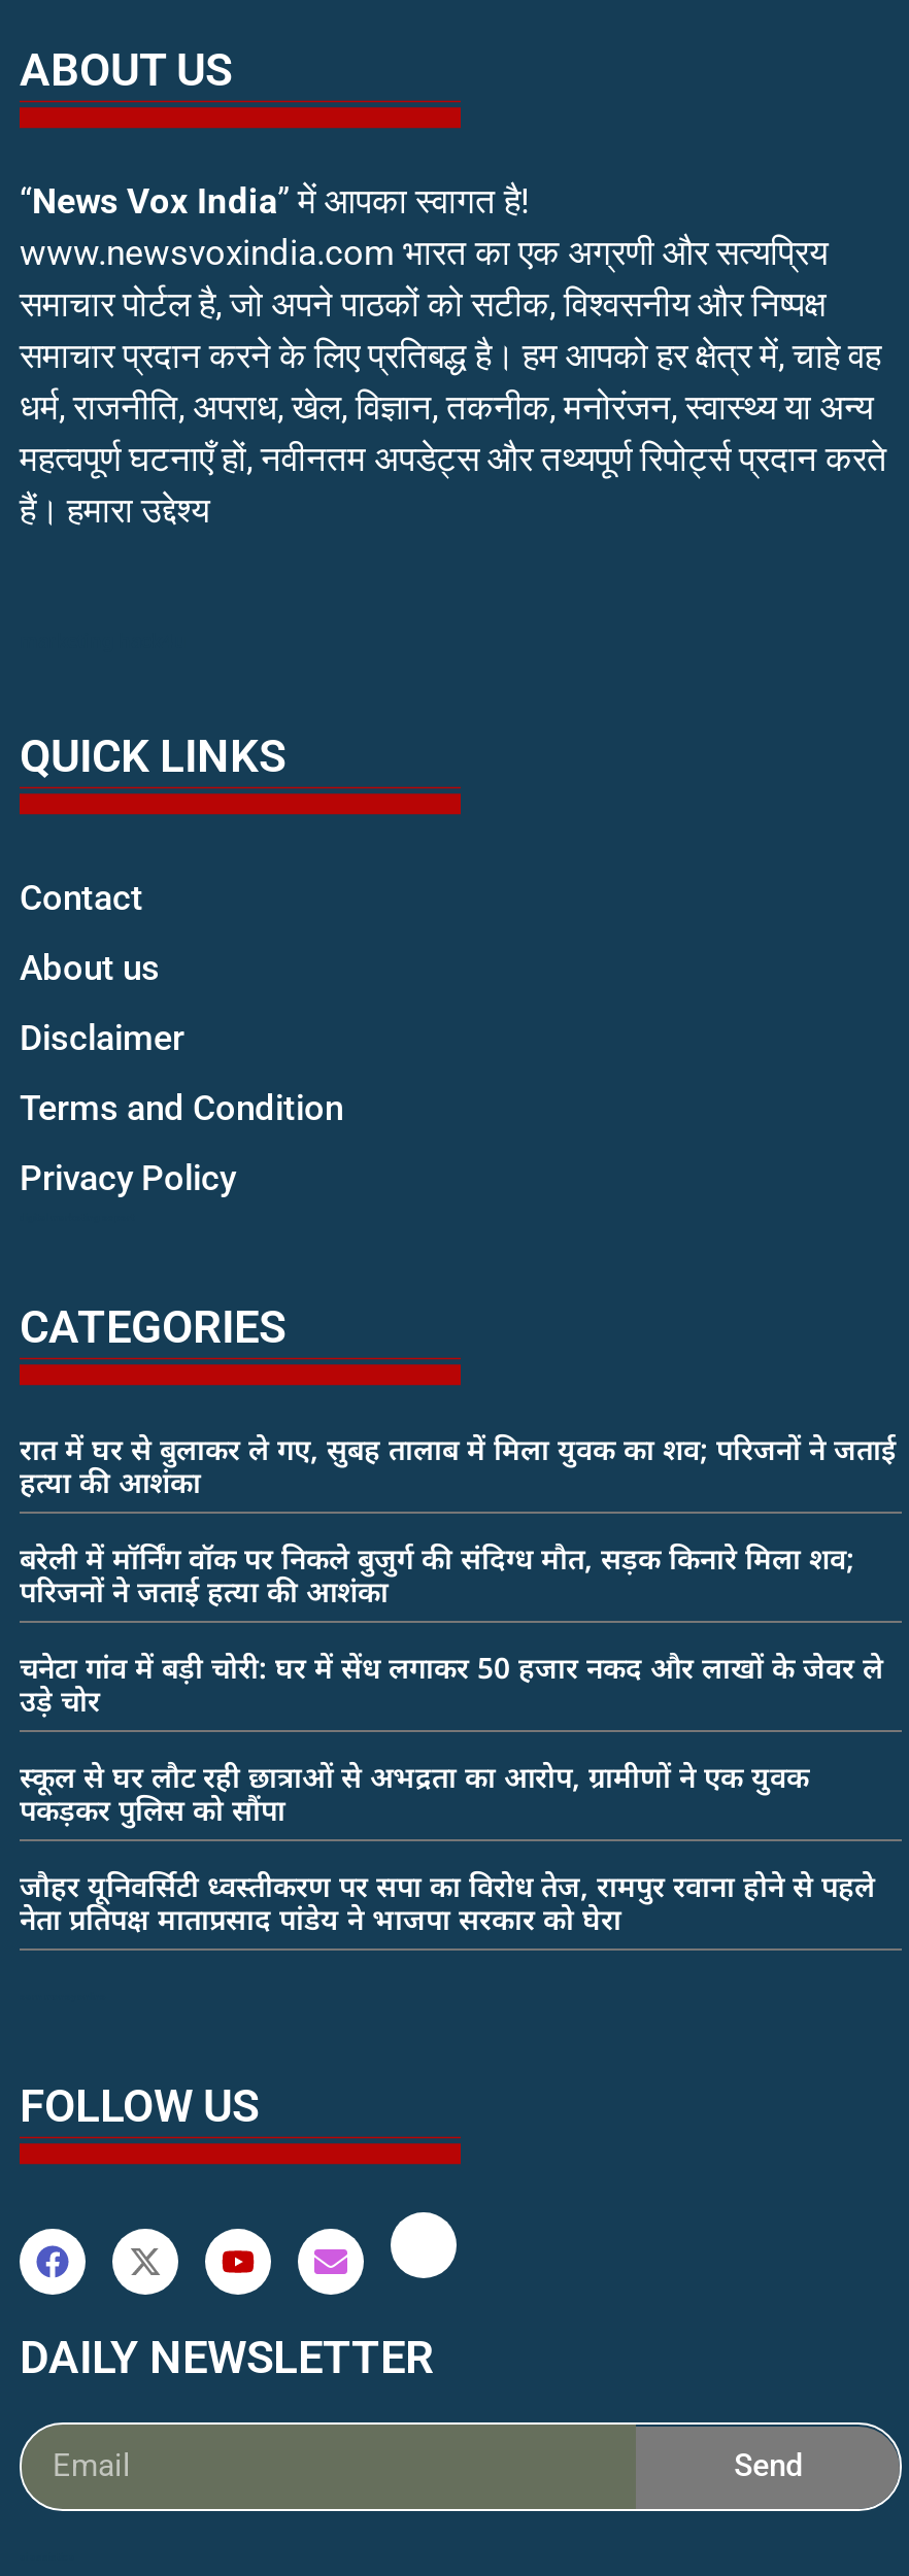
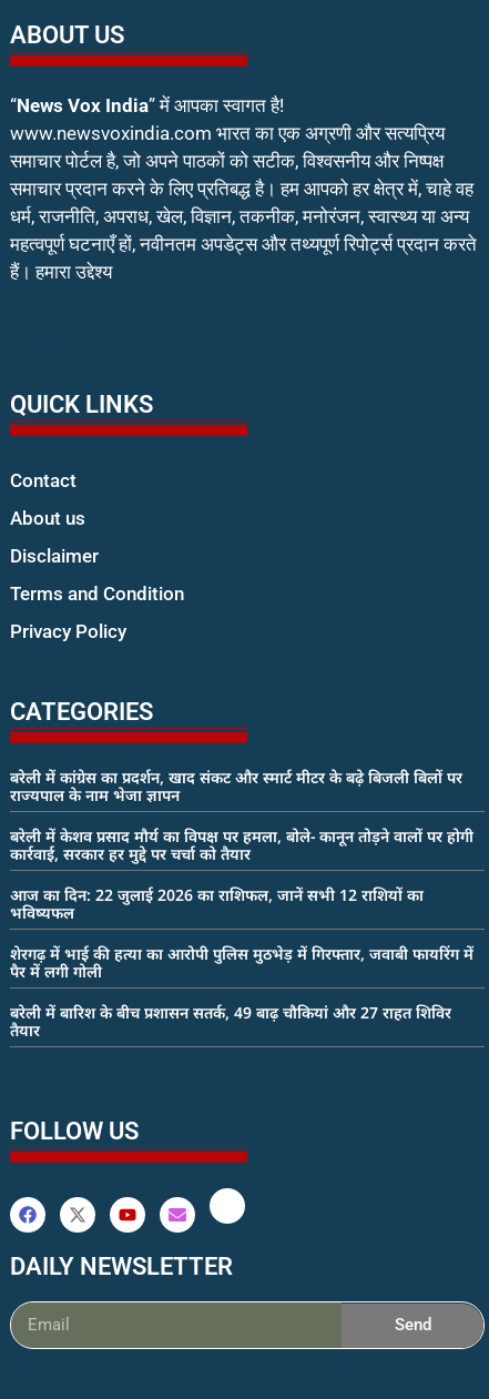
- रात में घर से बुलाकर ले गए, सुबह तालाब में मिला युवक का शव; परिजनों ने जताई
- हत्या की आशंका
+ बरेली में कांग्रेस का प्रदर्शन, खाद संकट और स्मार्ट मीटर के बढ़े बिजली बिलों पर
+ राज्यपाल के नाम भेजा ज्ञापन

- बरेली में मॉर्निंग वॉक पर निकले बुजुर्ग की संदिग्ध मौत, सड़क किनारे मिला शव;
- परिजनों ने जताई हत्या की आशंका
+ बरेली में केशव प्रसाद मौर्य का विपक्ष पर हमला, बोले- कानून तोड़ने वालों पर होगी
+ कार्रवाई, सरकार हर मुद्दे पर चर्चा को तैयार

- चनेटा गांव में बड़ी चोरी: घर में सेंध लगाकर 50 हजार नकद और लाखों के जेवर ले
- उड़े चोर
+ आज का दिन: 22 जुलाई 2026 का राशिफल, जानें सभी 12 राशियों का
+ भविष्यफल

- स्कूल से घर लौट रही छात्राओं से अभद्रता का आरोप, ग्रामीणों ने एक युवक
- पकड़कर पुलिस को सौंपा
+ शेरगढ़ में भाई की हत्या का आरोपी पुलिस मुठभेड़ में गिरफ्तार, जवाबी फायरिंग में
+ पैर में लगी गोली

- जौहर यूनिवर्सिटी ध्वस्तीकरण पर सपा का विरोध तेज, रामपुर रवाना होने से पहले
- नेता प्रतिपक्ष माताप्रसाद पांडेय ने भाजपा सरकार को घेरा
+ बरेली में बारिश के बीच प्रशासन सतर्क, 49 बाढ़ चौकियां और 27 राहत शिविर
+ तैयार
